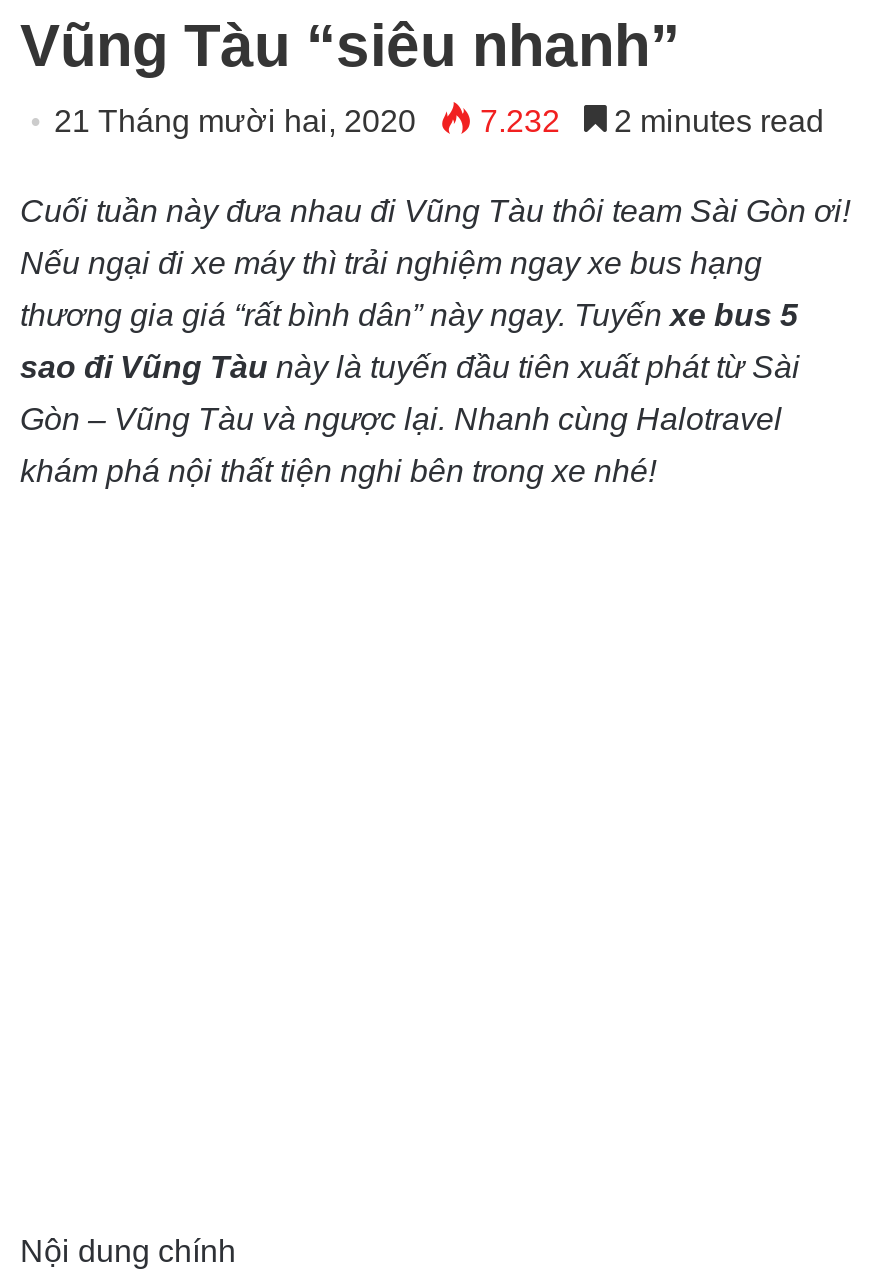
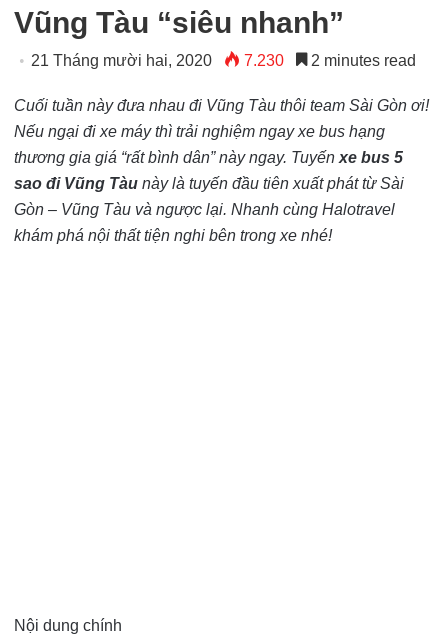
- 21 Tháng mười hai, 2020 7.232 2 minutes read
+ 21 Tháng mười hai, 2020 7.230 2 minutes read
